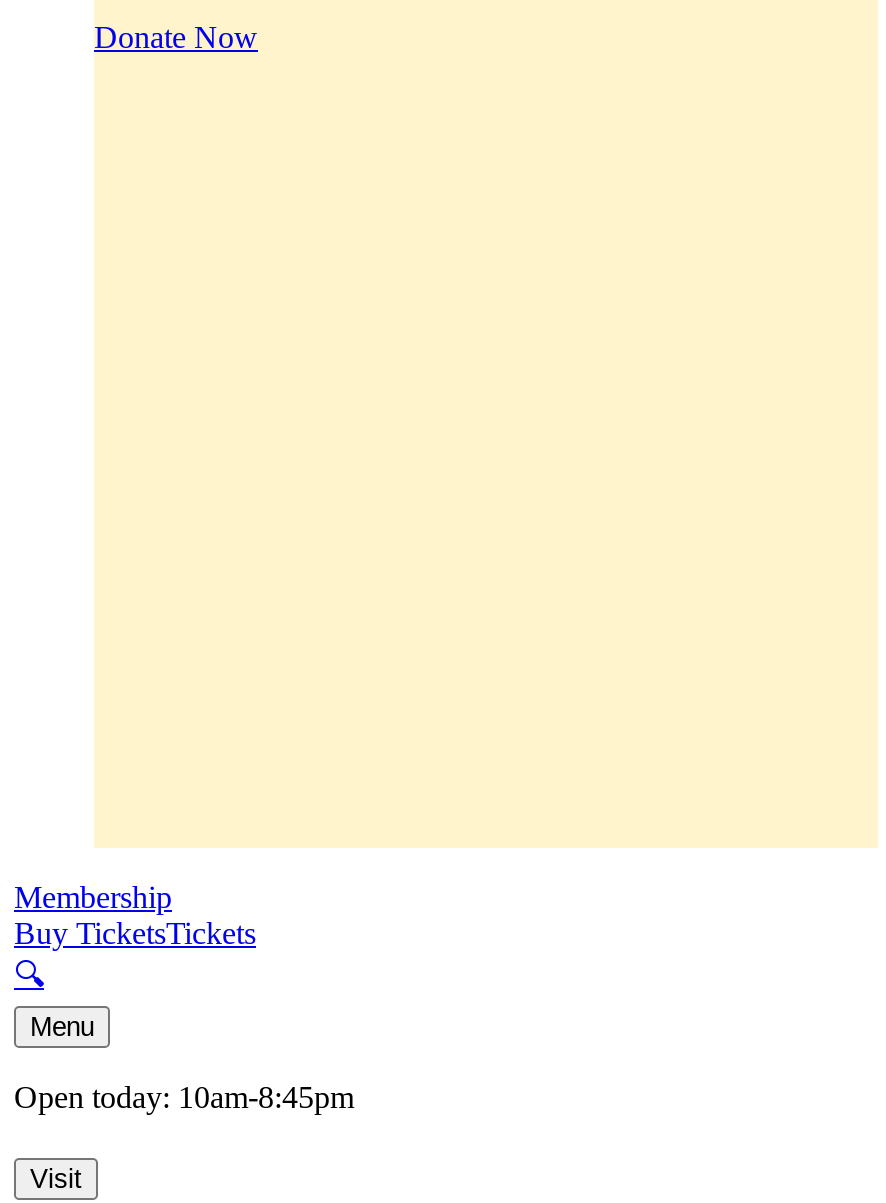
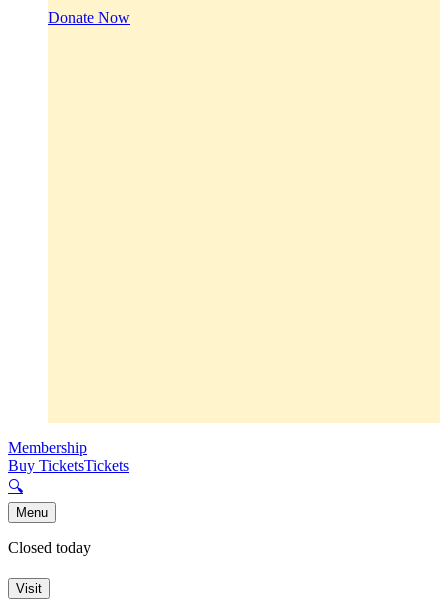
- Open today: 10am-8:45pm
+ Closed today
